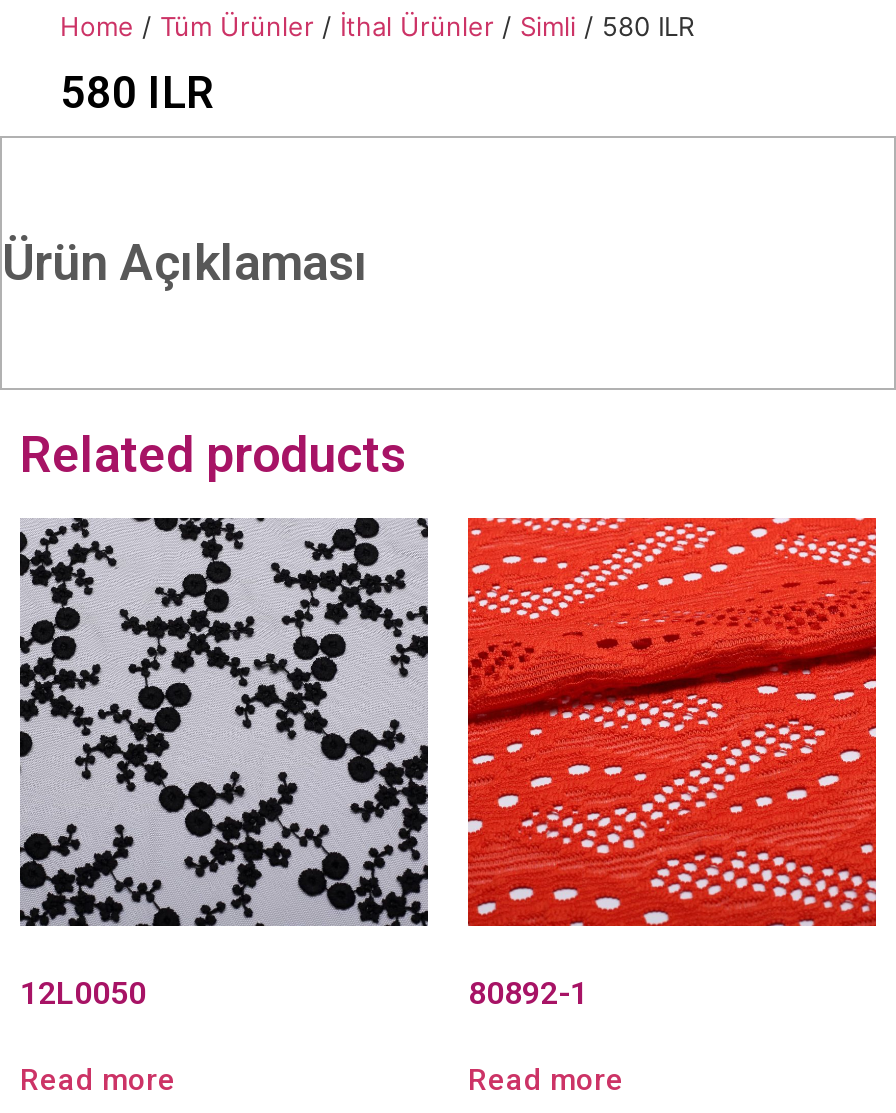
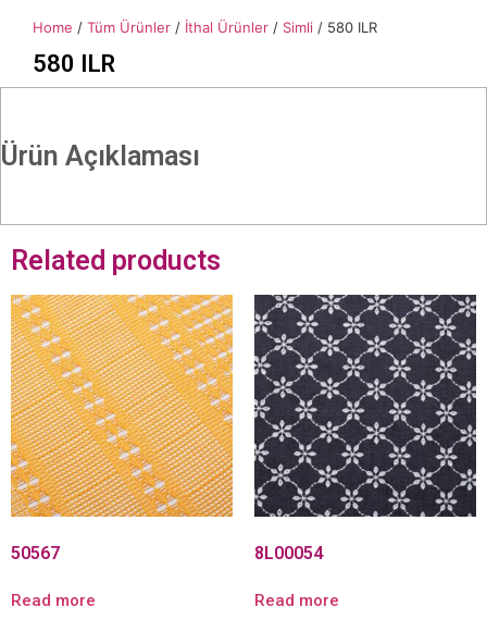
- [image]
- 12L0050
+ [image]
+ 50567

- [image]
- 80892-1
+ [image]
+ 8L00054
